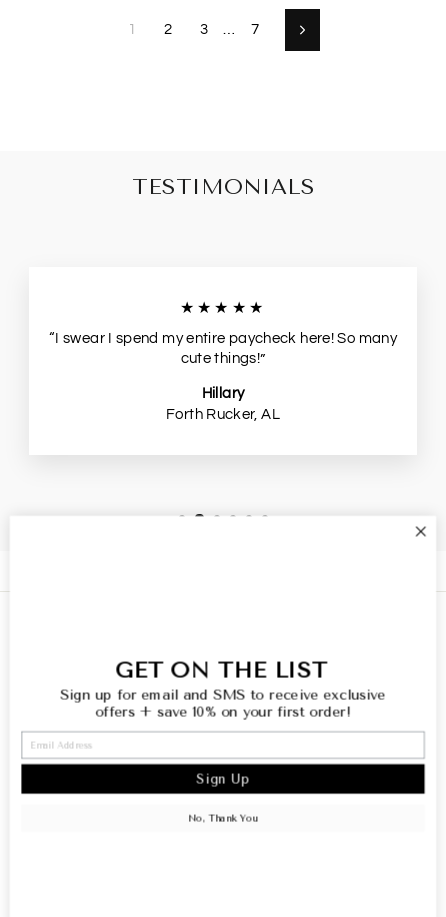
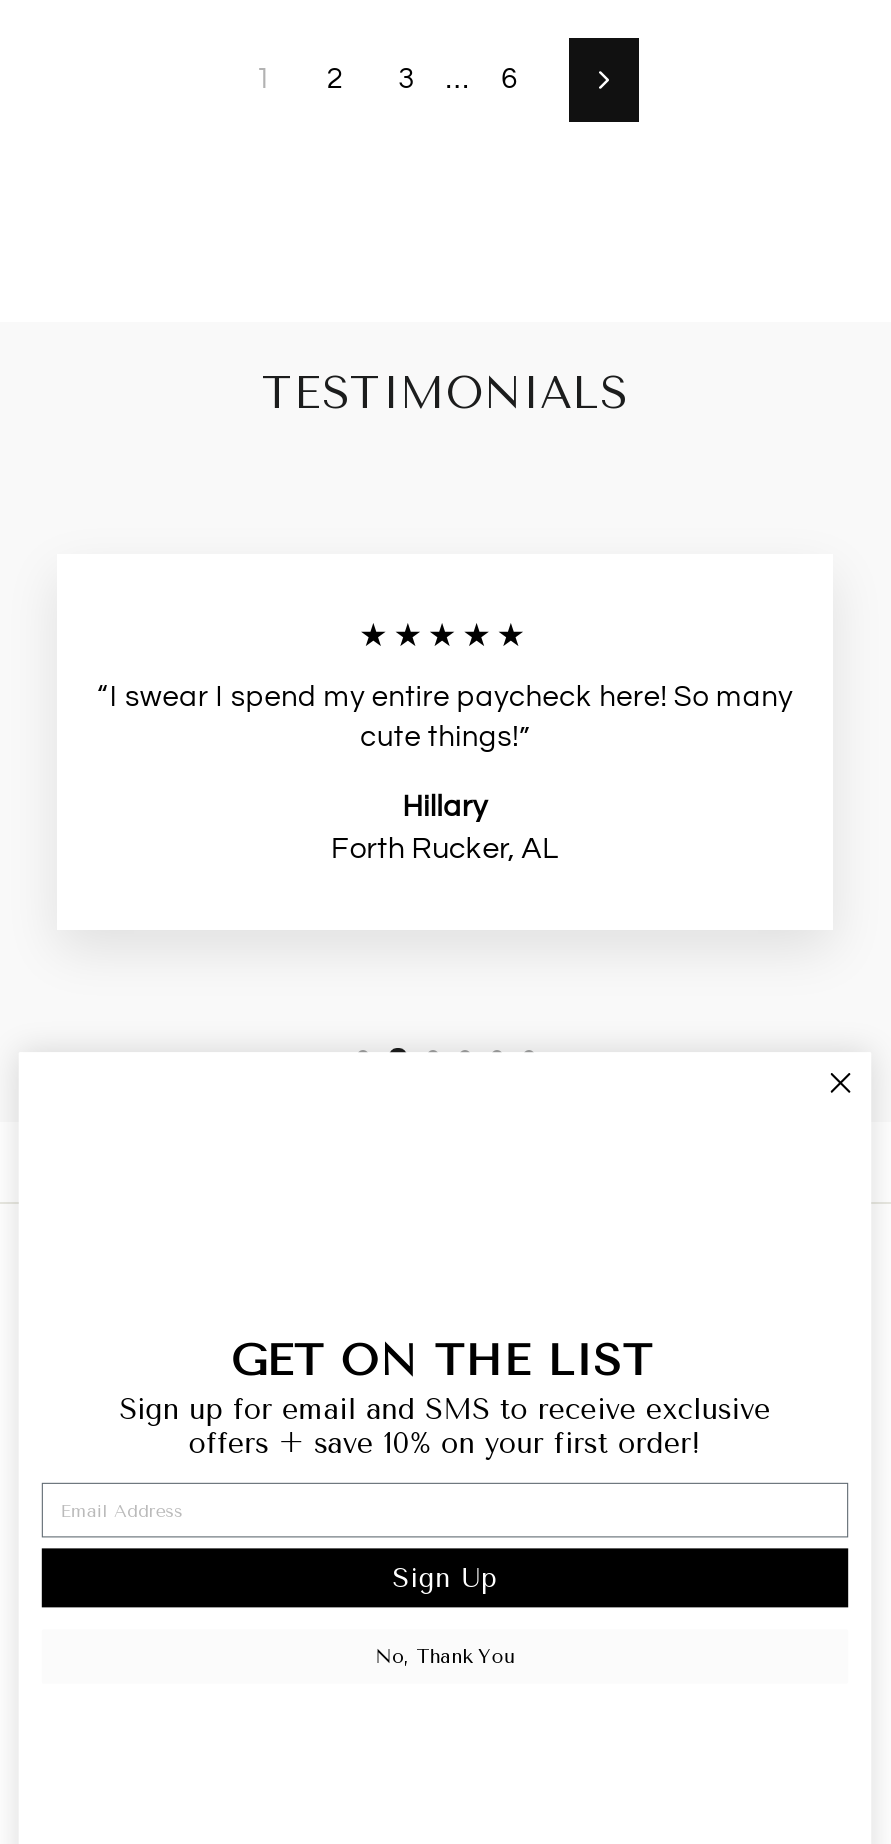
- 7
+ 6
